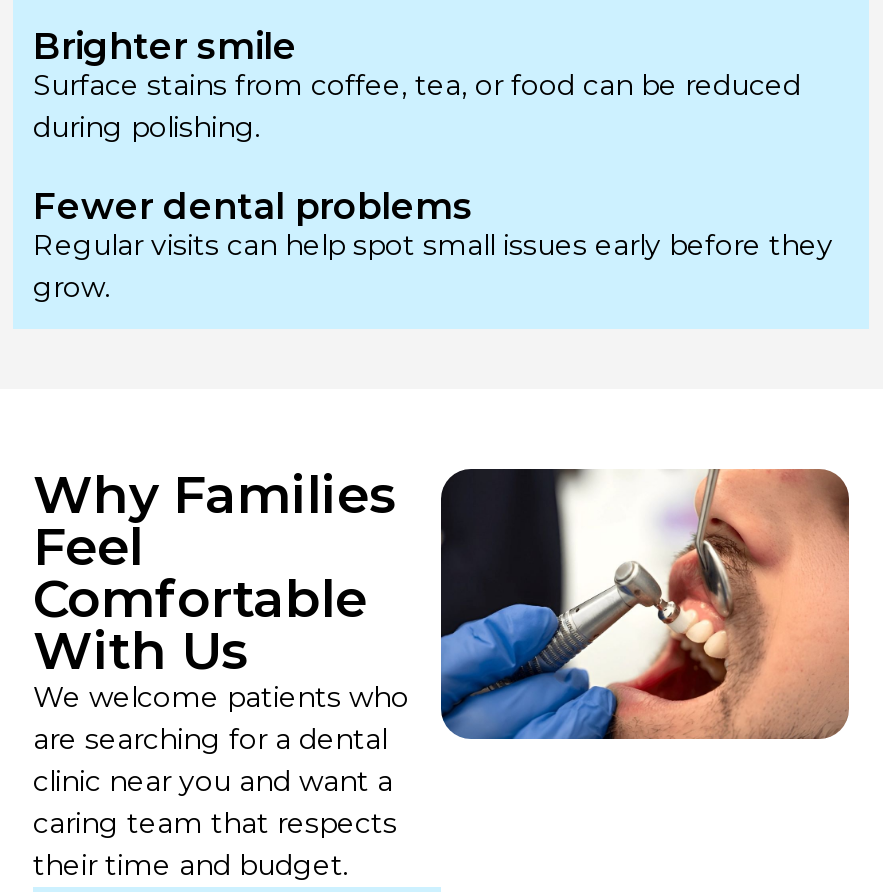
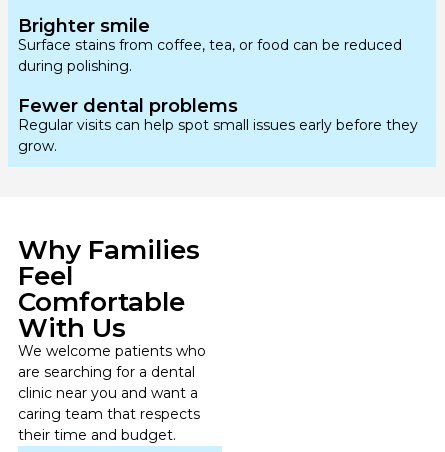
- [image]
